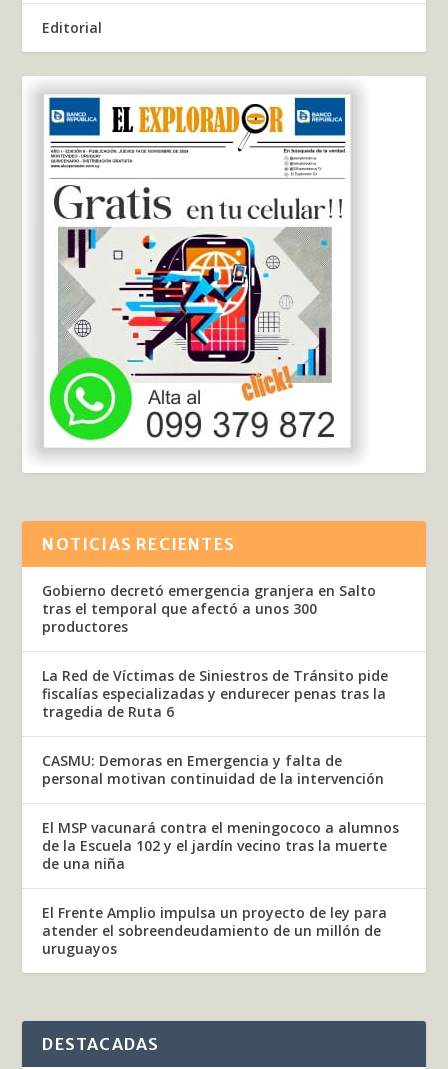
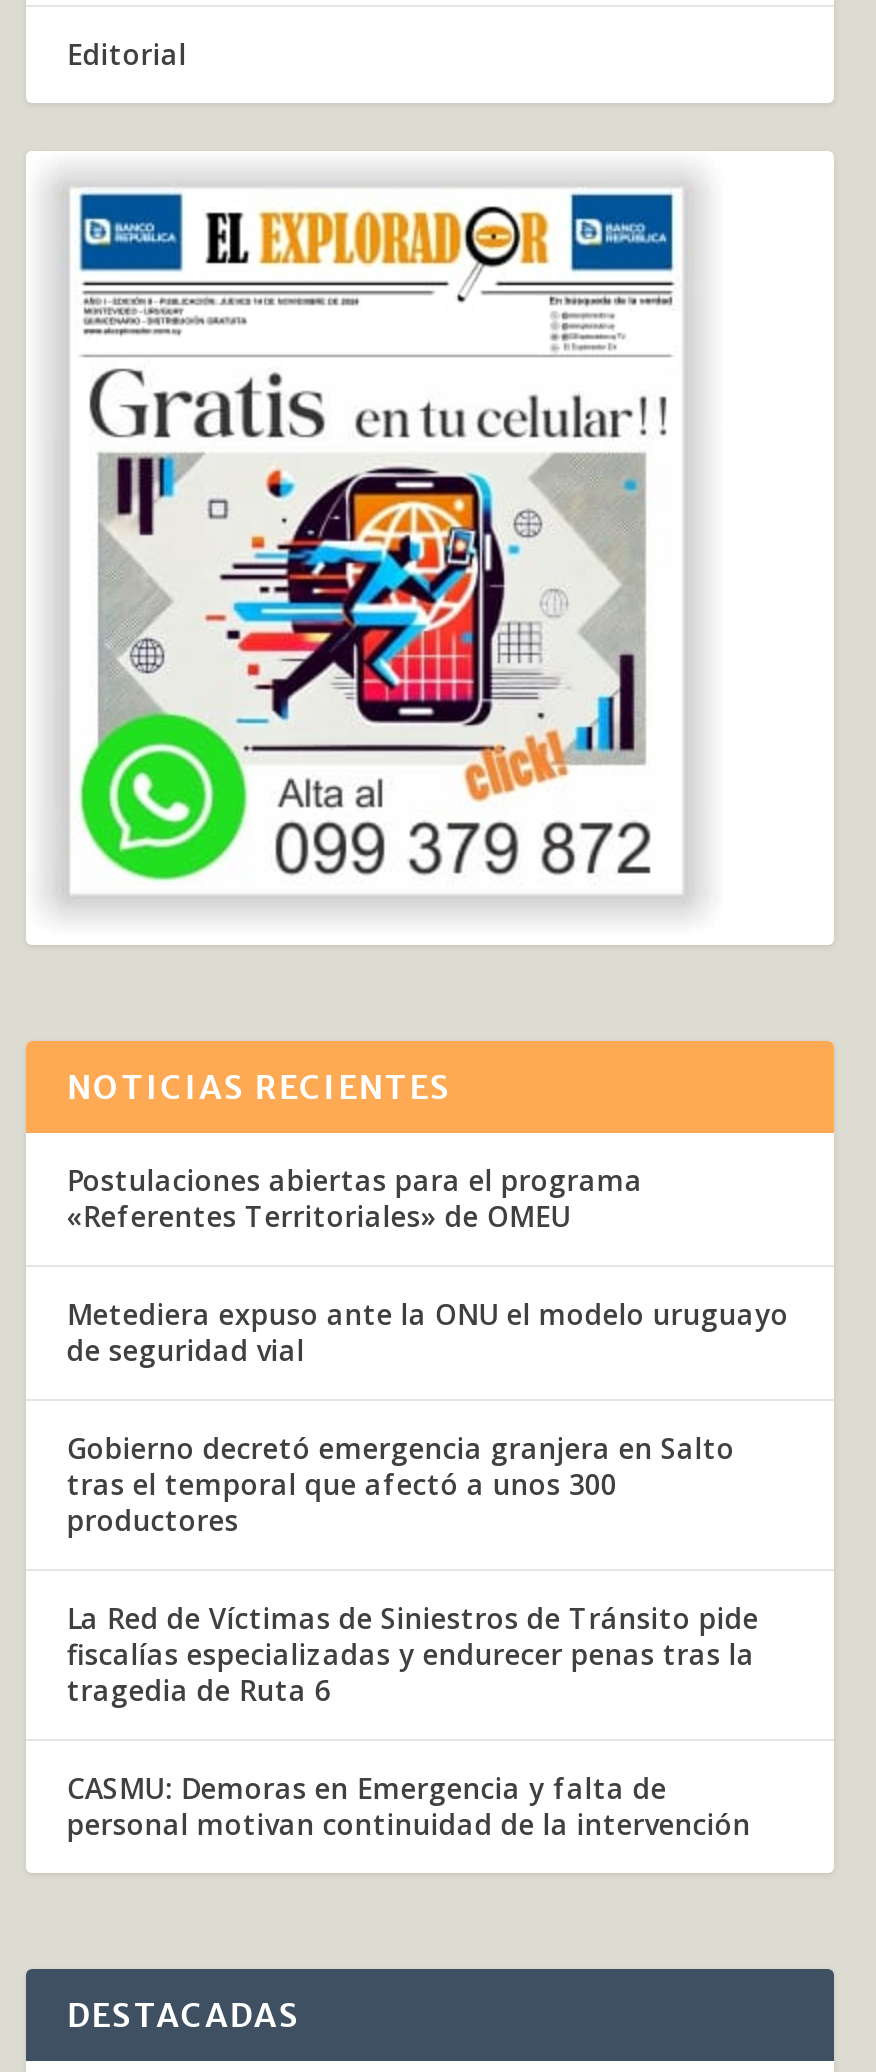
+ Postulaciones abiertas para el programa
+ «Referentes Territoriales» de OMEU
+ Metediera expuso ante la ONU el modelo uruguayo
+ de seguridad vial

moved down: Gobierno decretó emergencia granjera en Salto | tras el temporal que afectó a unos 300 | productores | La Red de Víctimas de Siniestros de Tránsito pide | fiscalías especializadas y endurecer penas tras la | tragedia de Ruta 6 | CASMU: Demoras en Emergencia y falta de | personal motivan continuidad de la intervención

- El MSP vacunará contra el meningococo a alumnos
- de la Escuela 102 y el jardín vecino tras la muerte
- de una niña
- El Frente Amplio impulsa un proyecto de ley para
- atender el sobreendeudamiento de un millón de
- uruguayos
